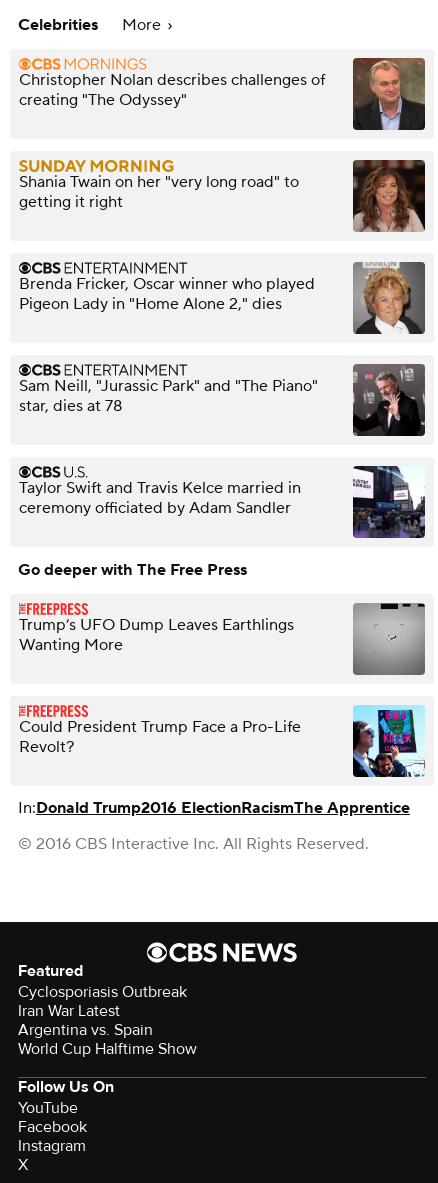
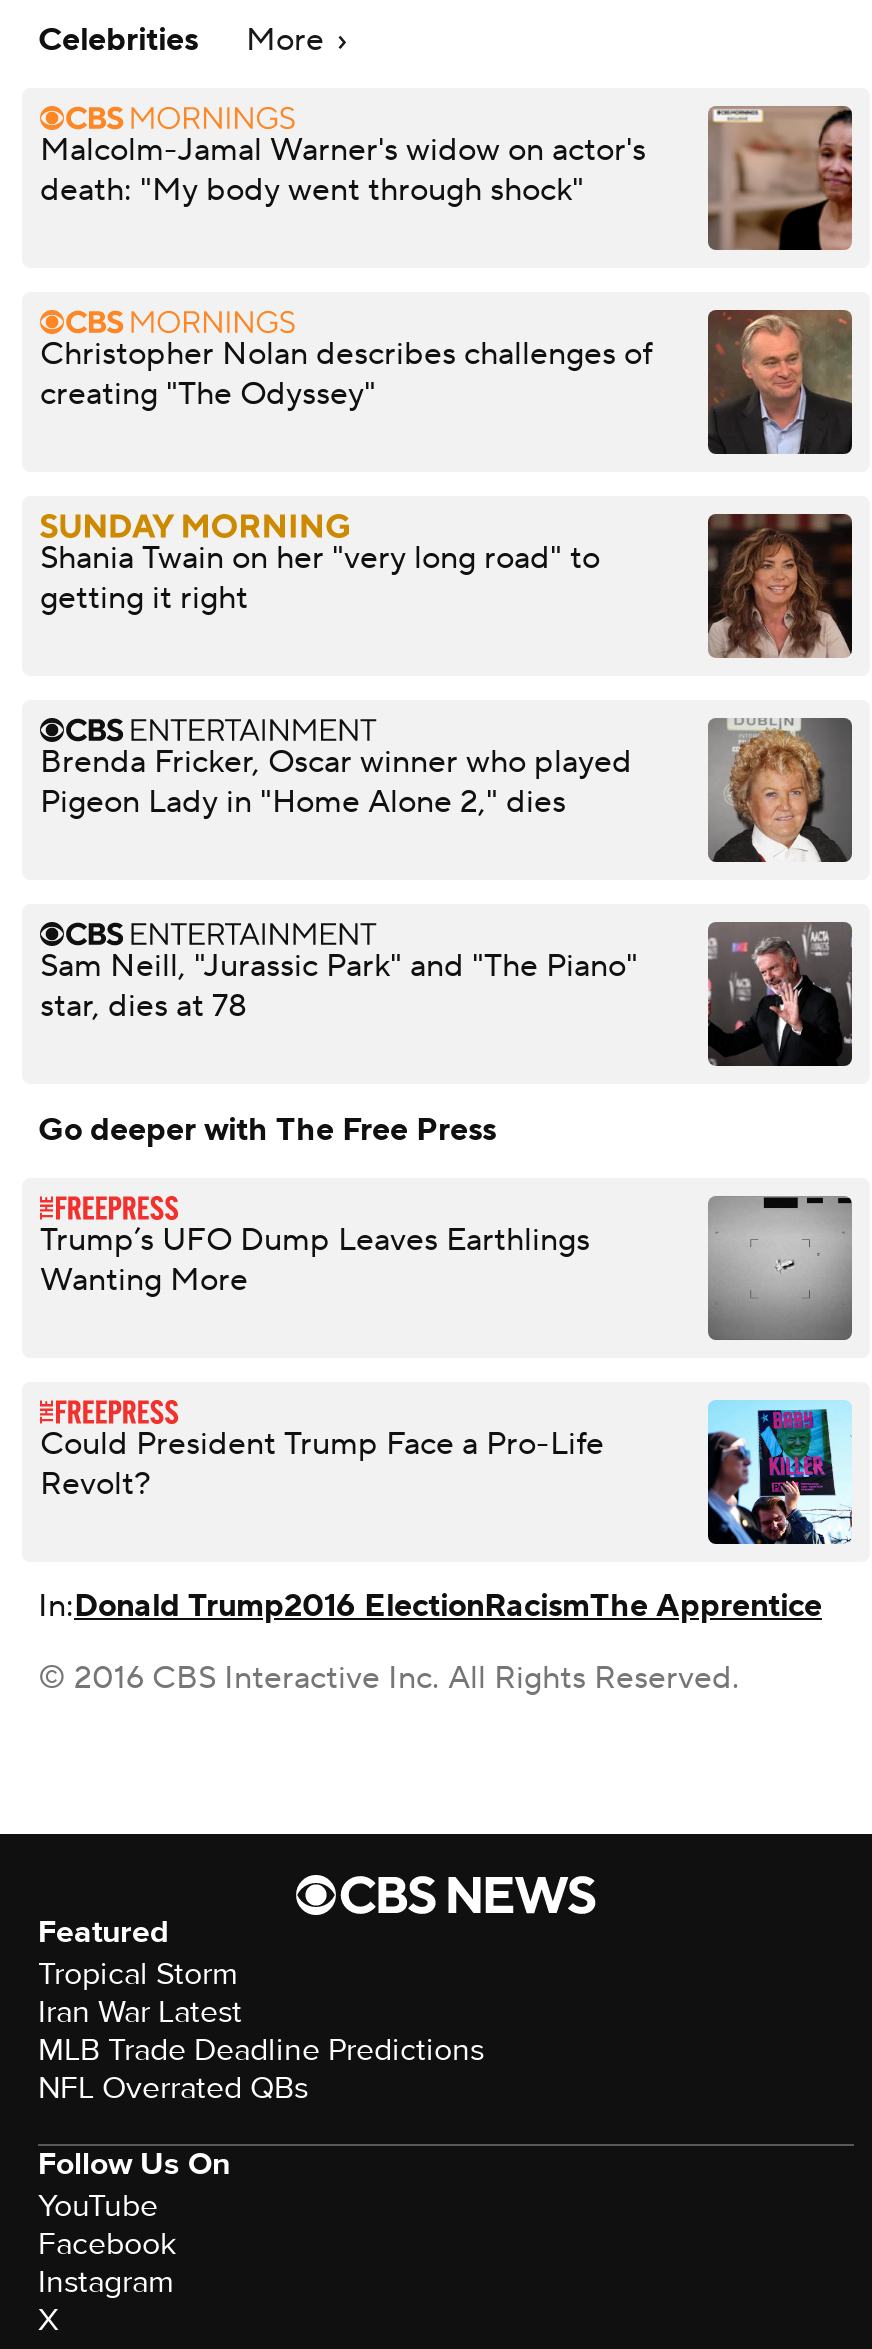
+ [image]
+ Malcolm-Jamal Warner's widow on actor's
+ death: "My body went through shock"

moved down: [image] | Christopher Nolan describes challenges of | creating "The Odyssey" | ... | Sam Neill, "Jurassic Park" and "The Piano" | star, dies at 78

- [image]

- Taylor Swift and Travis Kelce married in
- ceremony officiated by Adam Sandler

- Cyclosporiasis Outbreak
+ Tropical Storm

- Argentina vs. Spain
- World Cup Halftime Show
+ MLB Trade Deadline Predictions
+ NFL Overrated QBs
